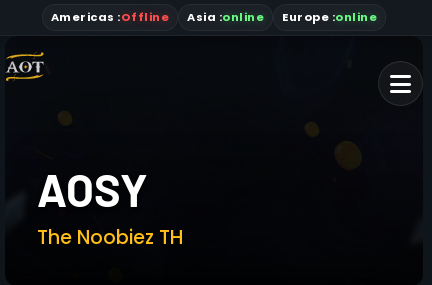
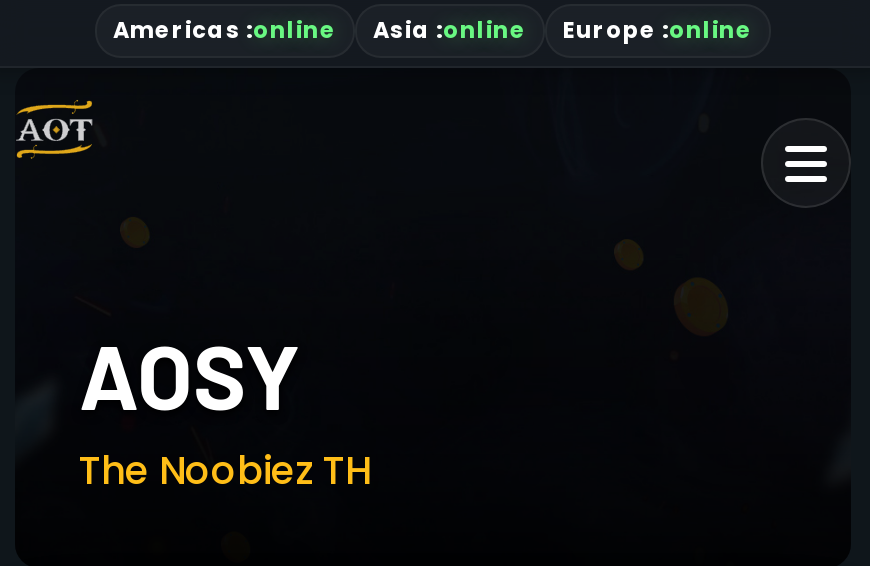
- Americas: Offline
+ Americas: online
